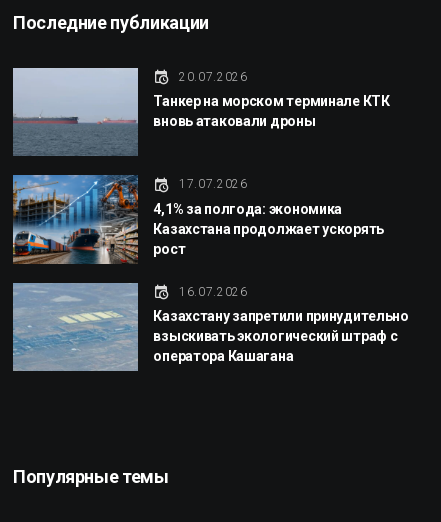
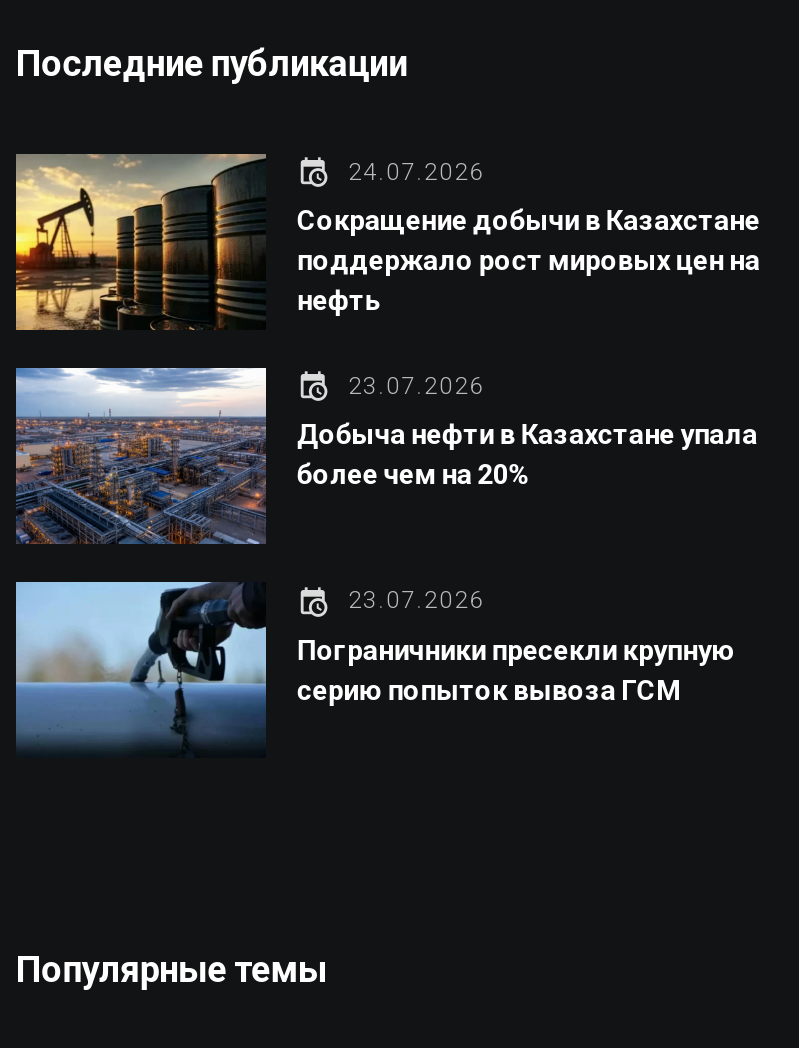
- [image]
- Танкер на морском терминале КТК
- вновь атаковали дроны
+ [image]
+ Сокращение добычи в Казахстане
+ поддержало рост мировых цен на
+ нефть

- 20.07.2026
+ 24.07.2026

- [image]
- 4,1% за полгода: экономика
- Казахстана продолжает ускорять
- рост
+ [image]
+ Добыча нефти в Казахстане упала
+ более чем на 20%

- 17.07.2026
+ 23.07.2026

- [image]
- Казахстану запретили принудительно
- взыскивать экологический штраф с
- оператора Кашагана
+ [image]
+ Пограничники пресекли крупную
+ серию попыток вывоза ГСМ

- 16.07.2026
+ 23.07.2026
